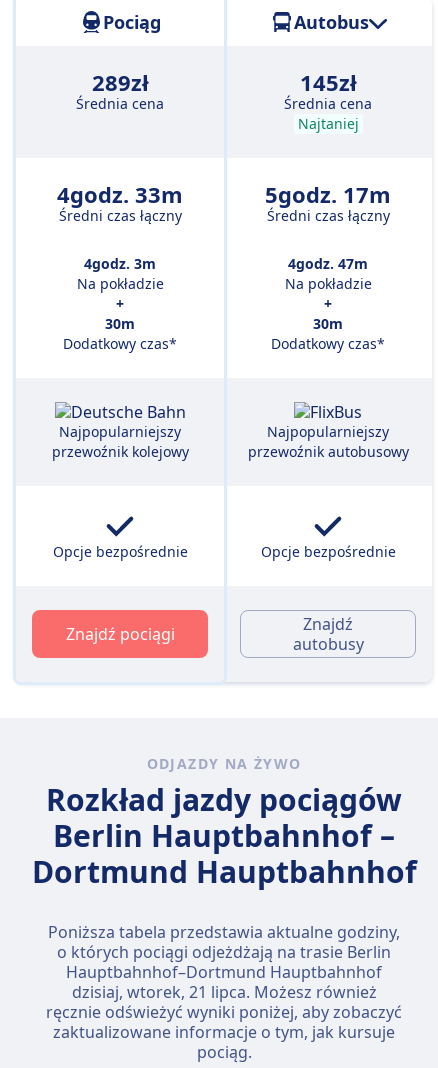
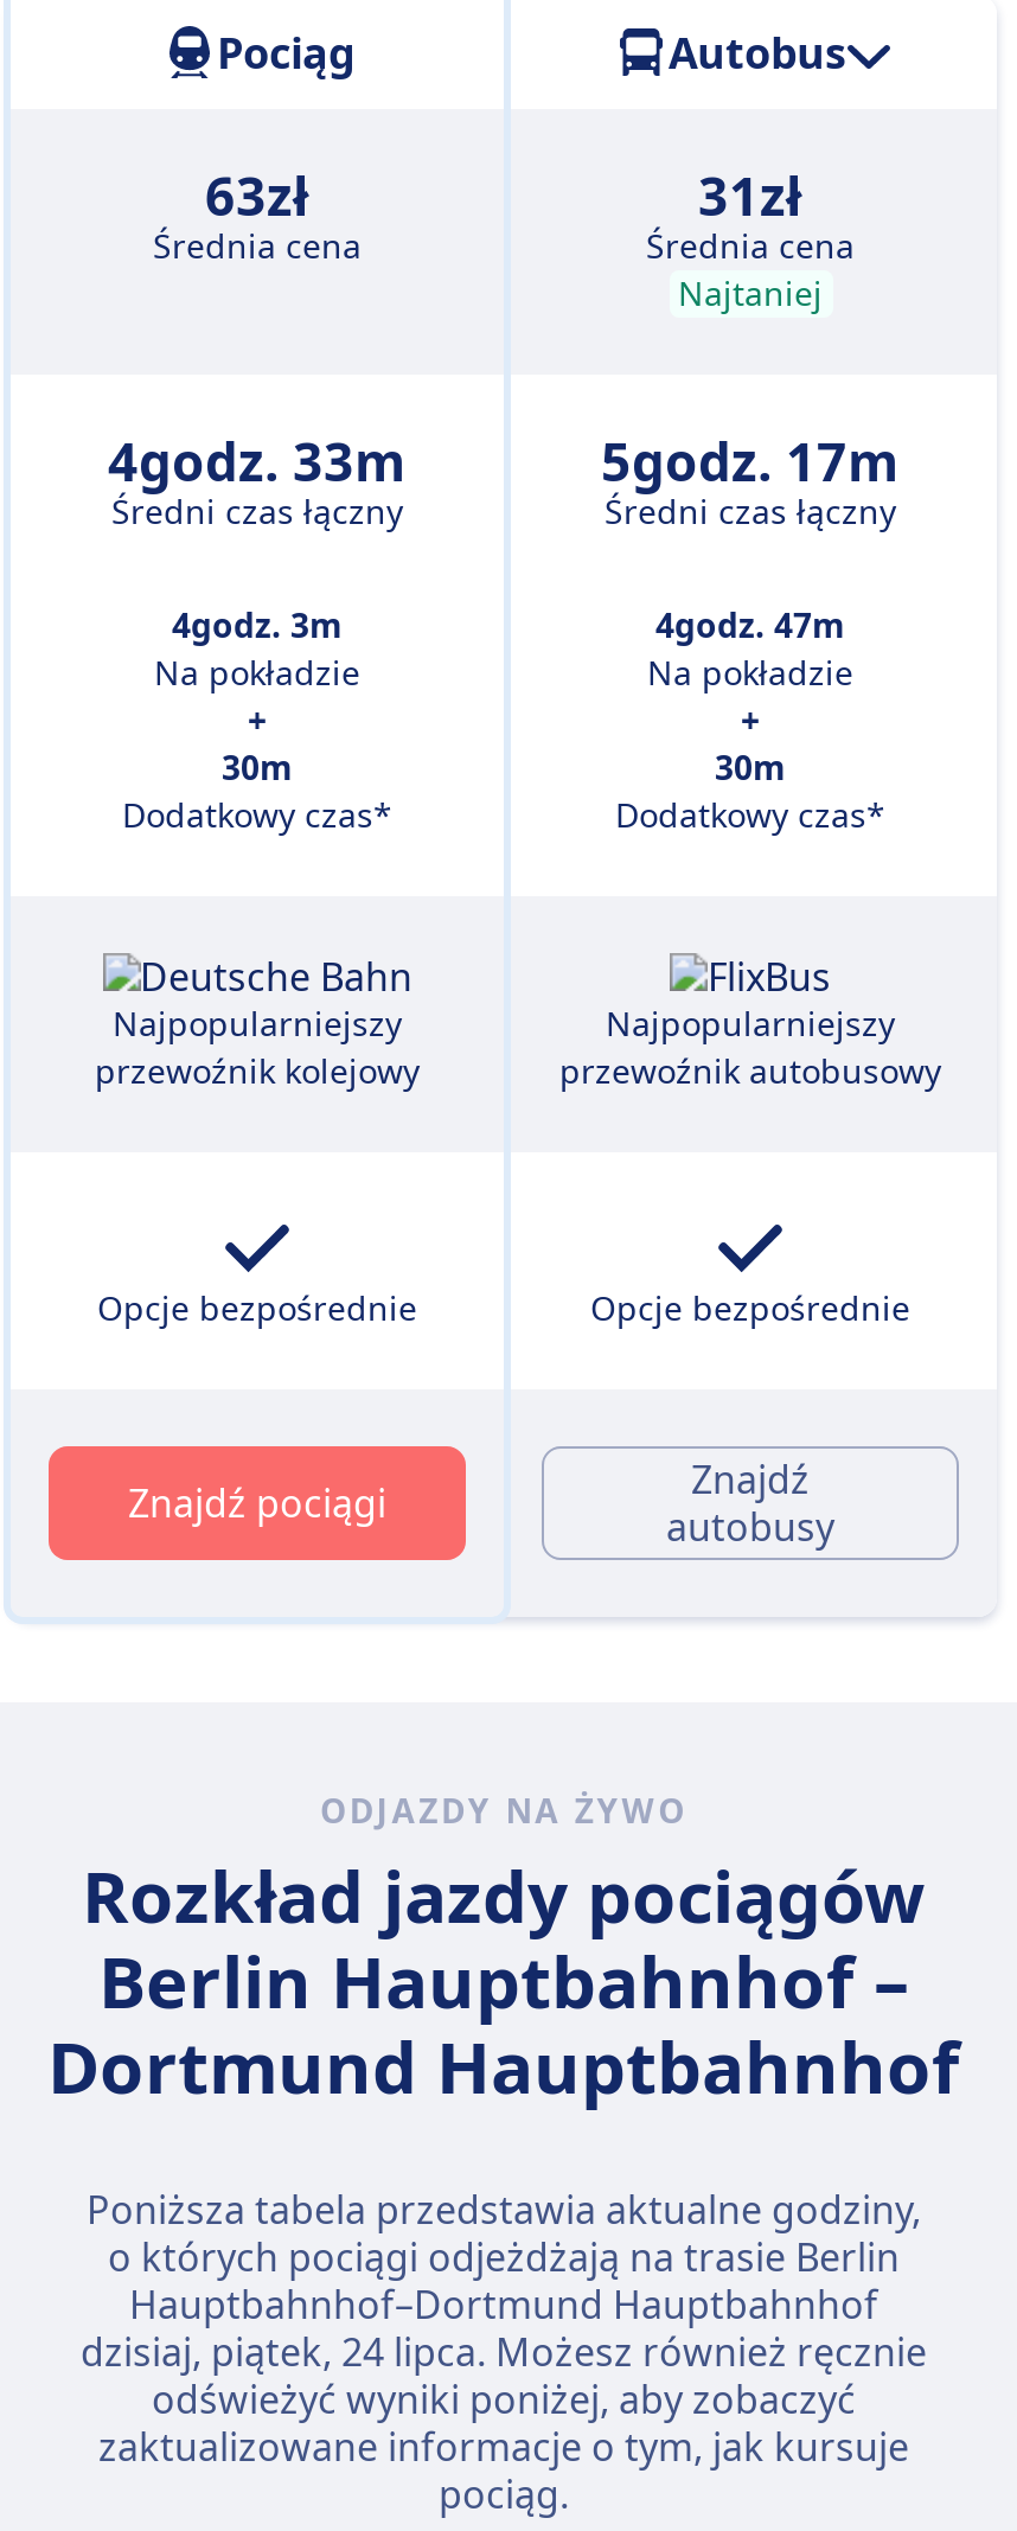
- 289zł
+ 63zł

- 145zł
+ 31zł

- dzisiaj,wtorek, 21 lipca. Możesz również
- ręcznie odświeżyć wyniki poniżej, aby zobaczyć
+ dzisiaj,piątek, 24 lipca. Możesz również ręcznie
+ odświeżyć wyniki poniżej, aby zobaczyć
